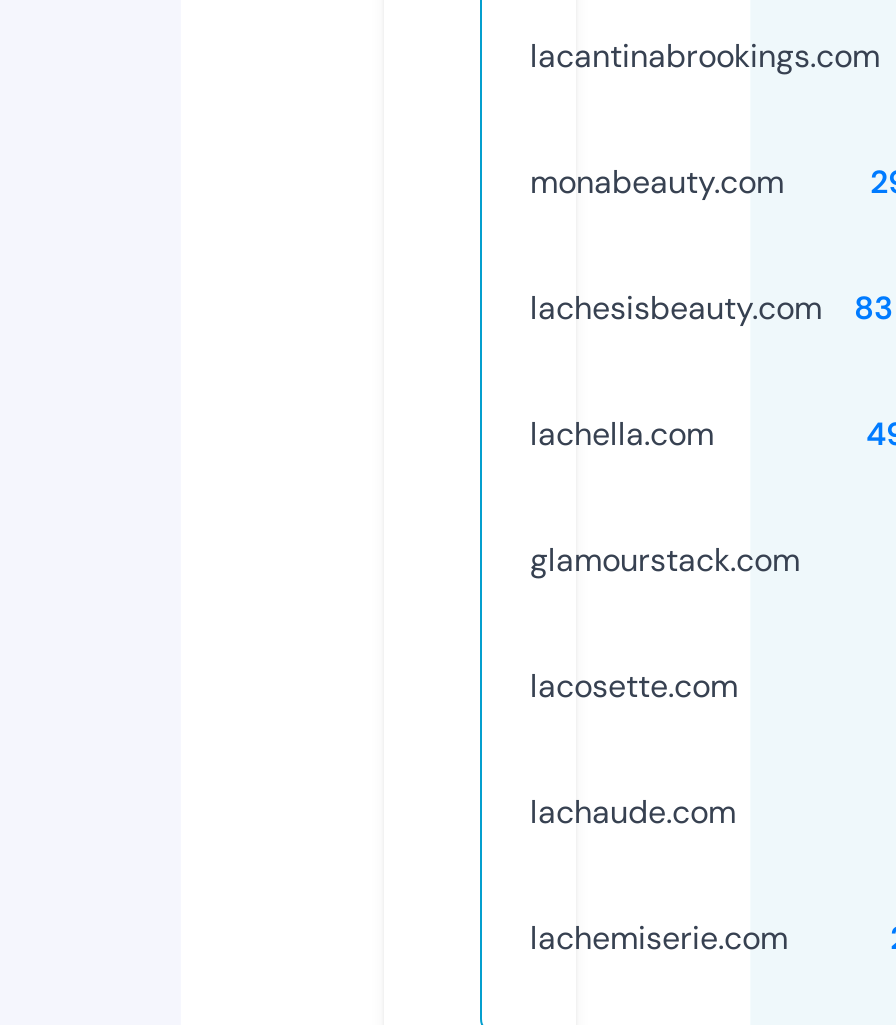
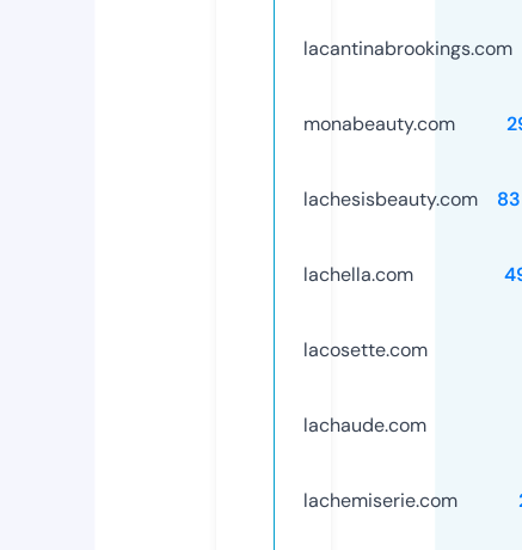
- glamourstack.com
